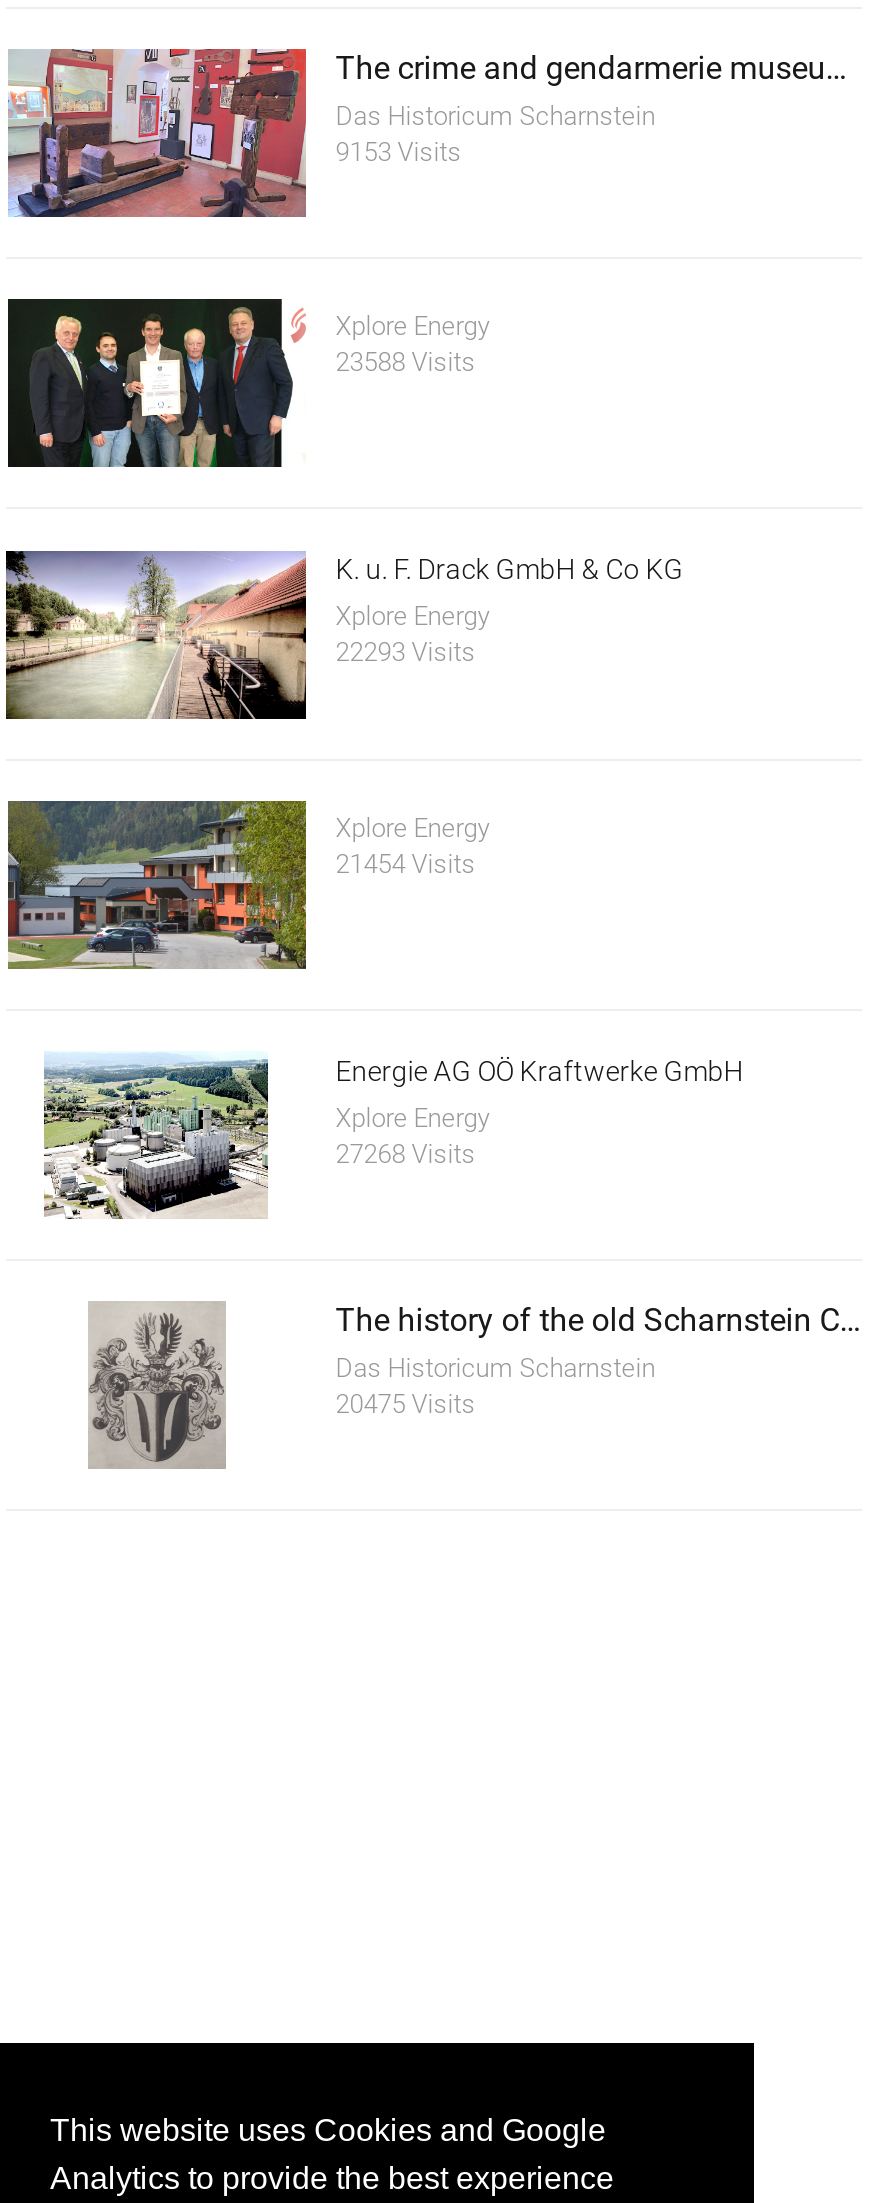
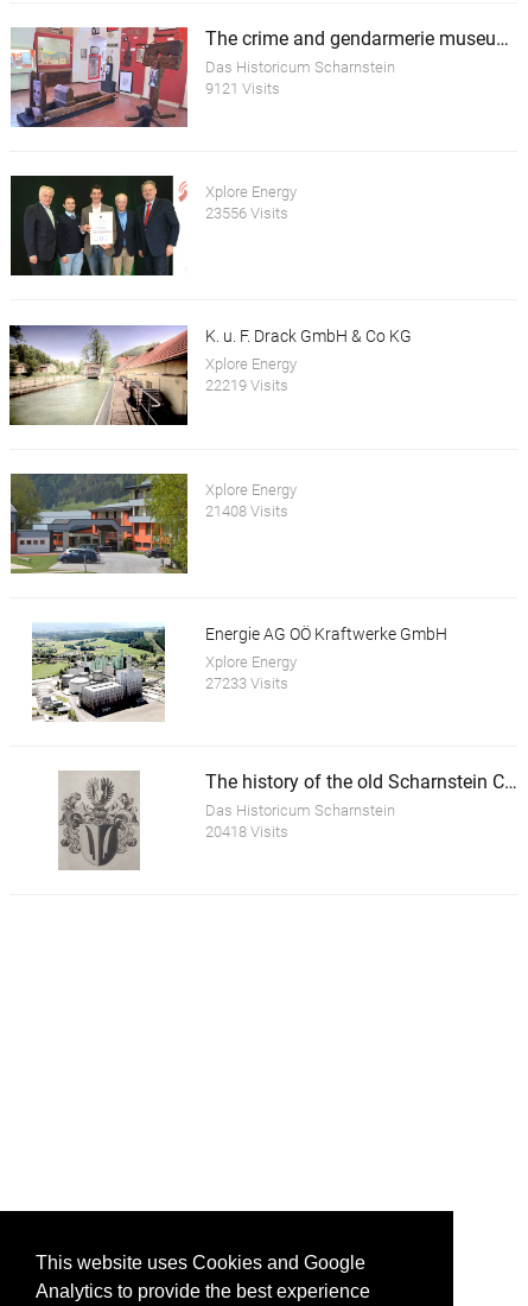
- 9153 Visits
+ 9121 Visits

- 23588 Visits
+ 23556 Visits

- 22293 Visits
+ 22219 Visits

- 21454 Visits
+ 21408 Visits

- 27268 Visits
+ 27233 Visits

- 20475 Visits
+ 20418 Visits
